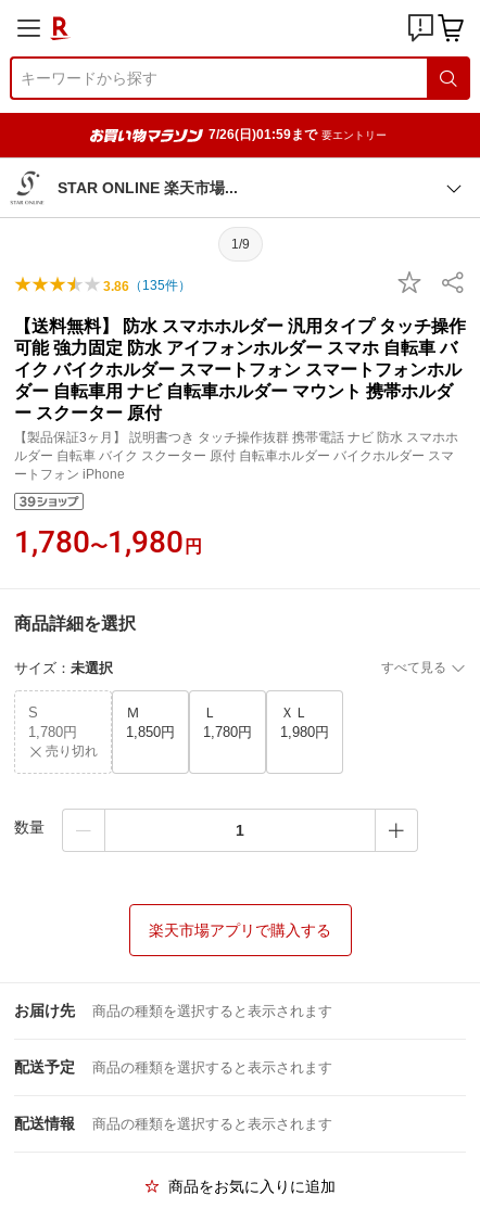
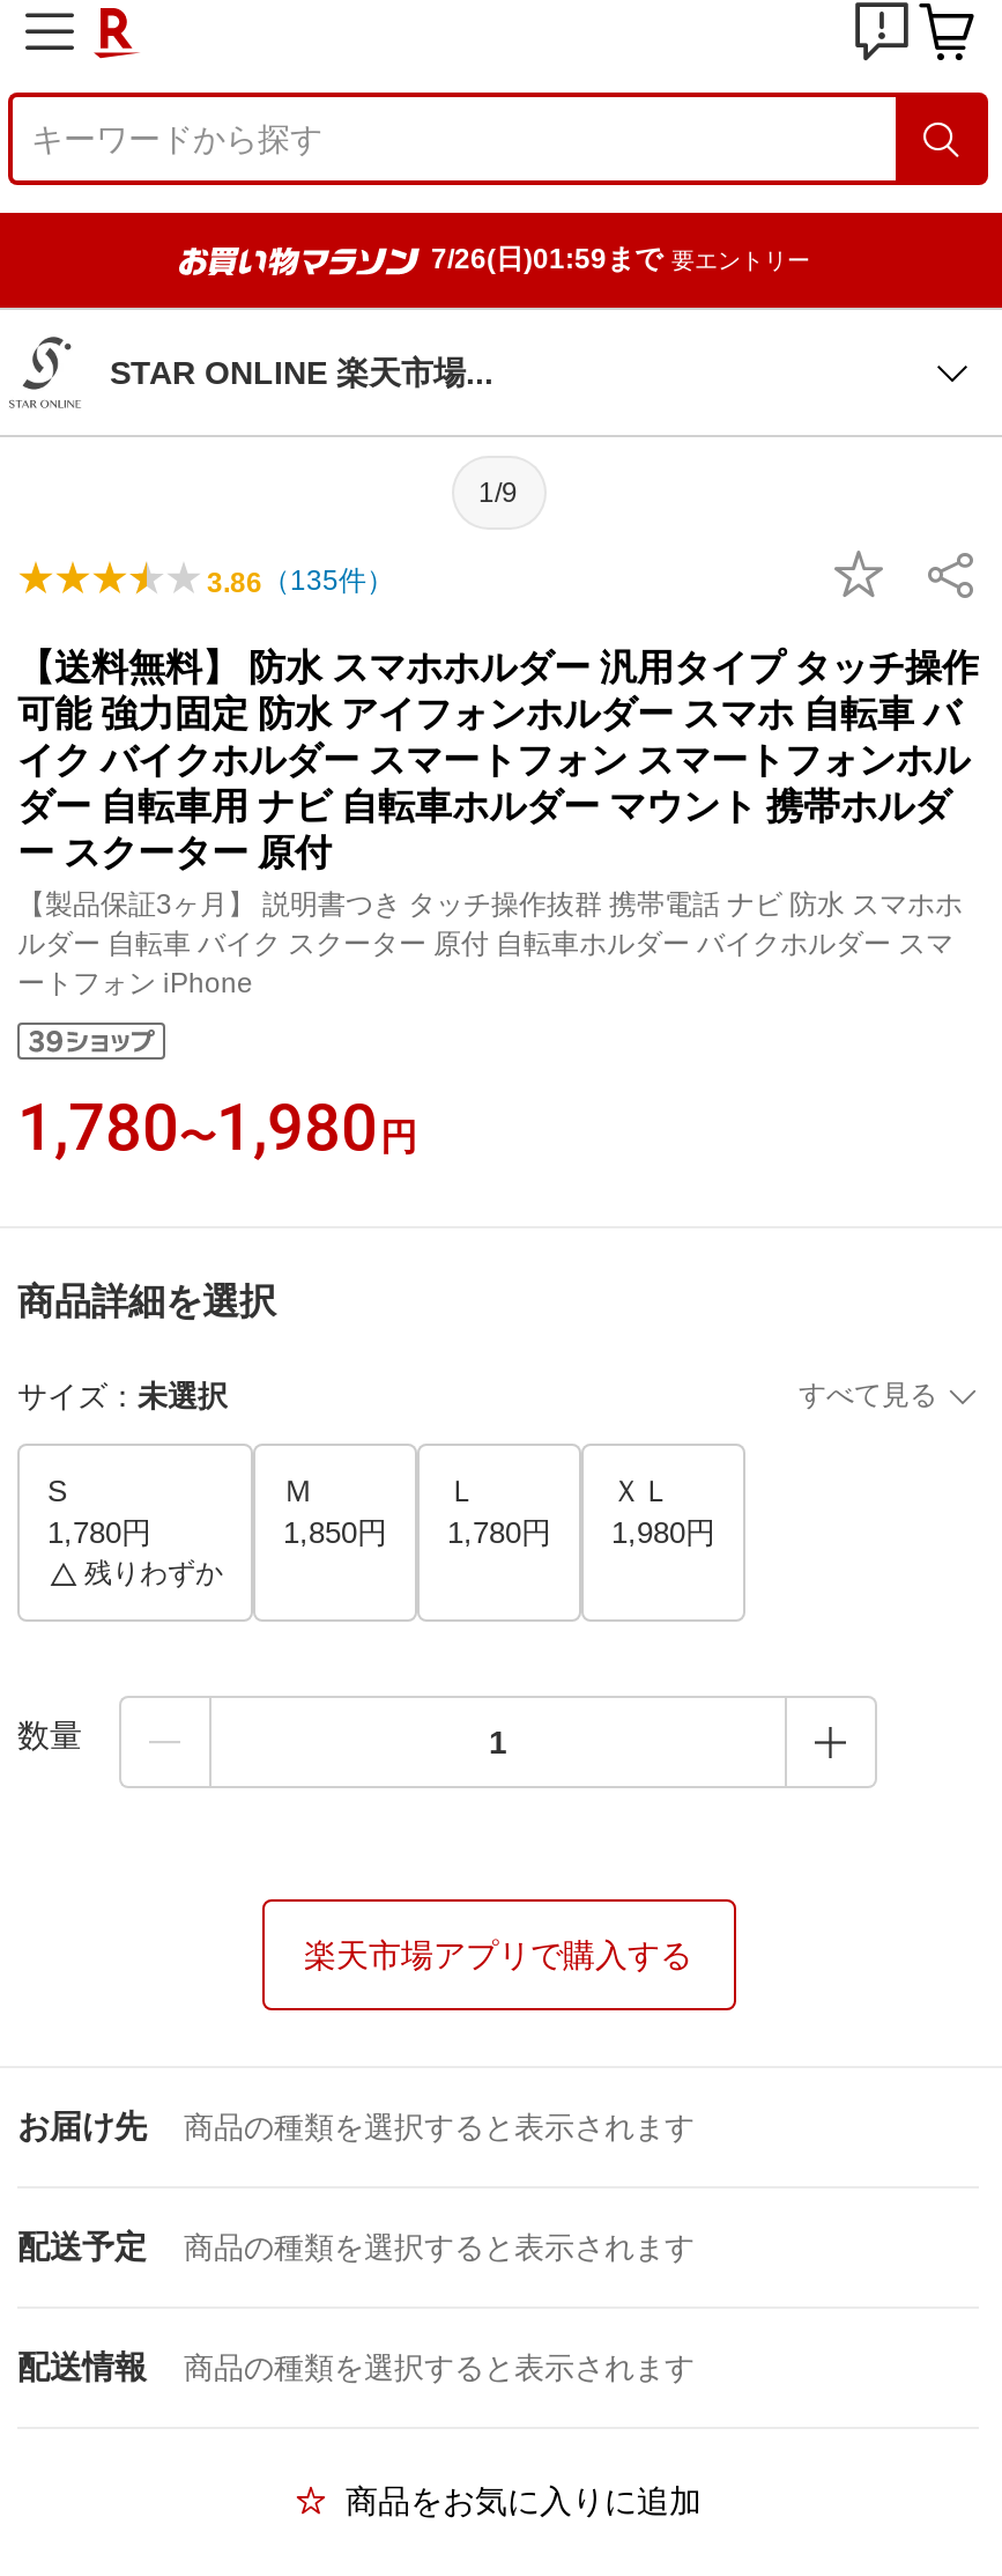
- 売り切れ
+ 残りわずか
